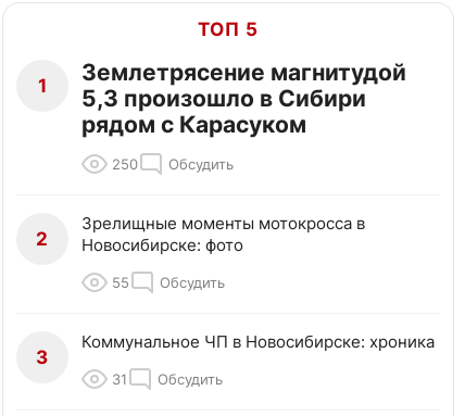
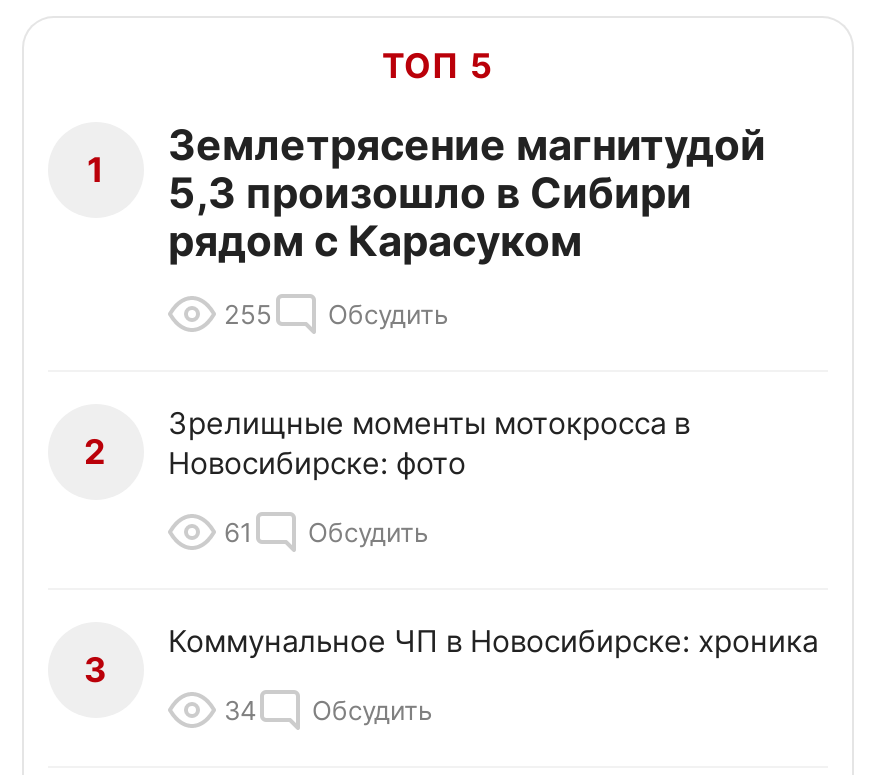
- 250 Обсудить
+ 255 Обсудить

- 55 Обсудить
+ 61 Обсудить

- 31 Обсудить
+ 34 Обсудить
